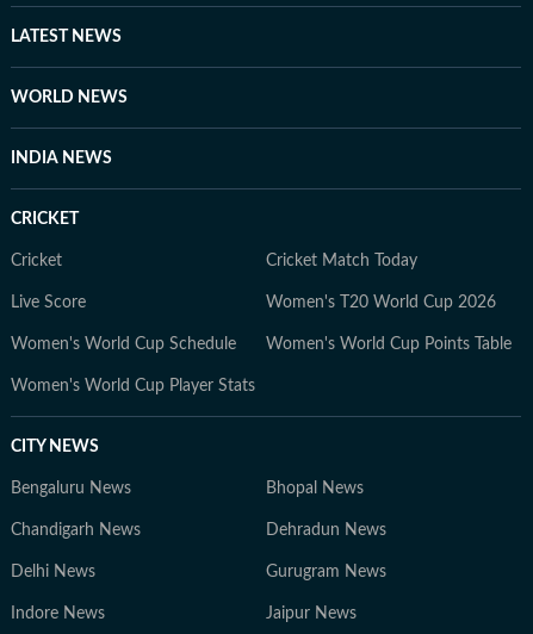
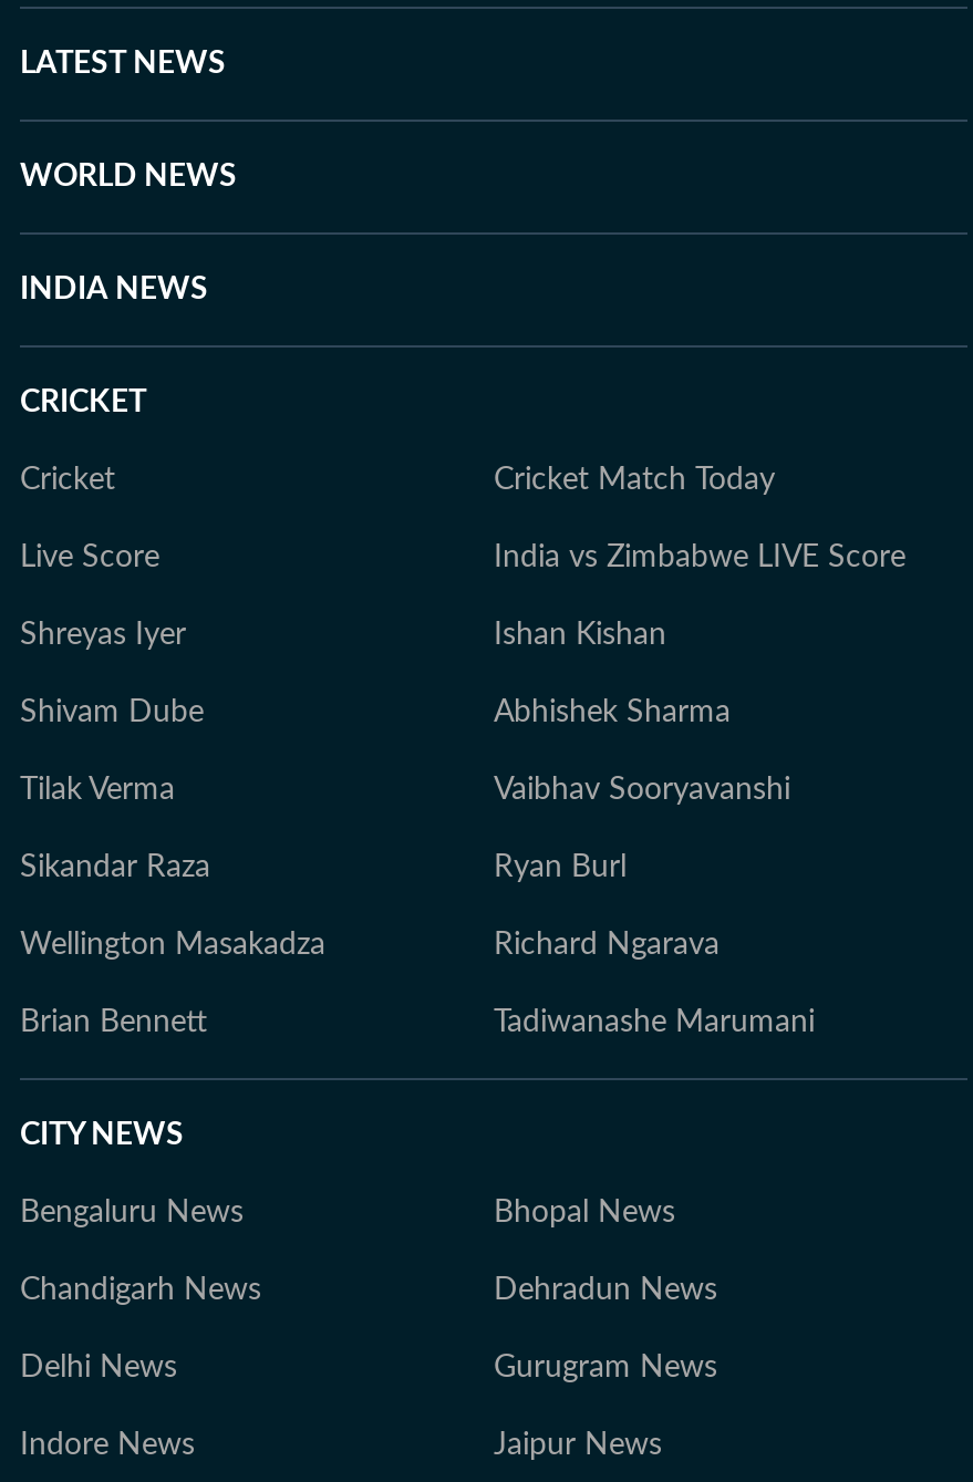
- Women's T20 World Cup 2026
- Women's World Cup Schedule
- Women's World Cup Points Table
- Women's World Cup Player Stats
+ India vs Zimbabwe LIVE Score
+ Shreyas Iyer
+ Ishan Kishan
+ Shivam Dube
+ Abhishek Sharma
+ Tilak Verma
+ Vaibhav Sooryavanshi
+ Sikandar Raza
+ Ryan Burl
+ Wellington Masakadza
+ Richard Ngarava
+ Brian Bennett
+ Tadiwanashe Marumani
